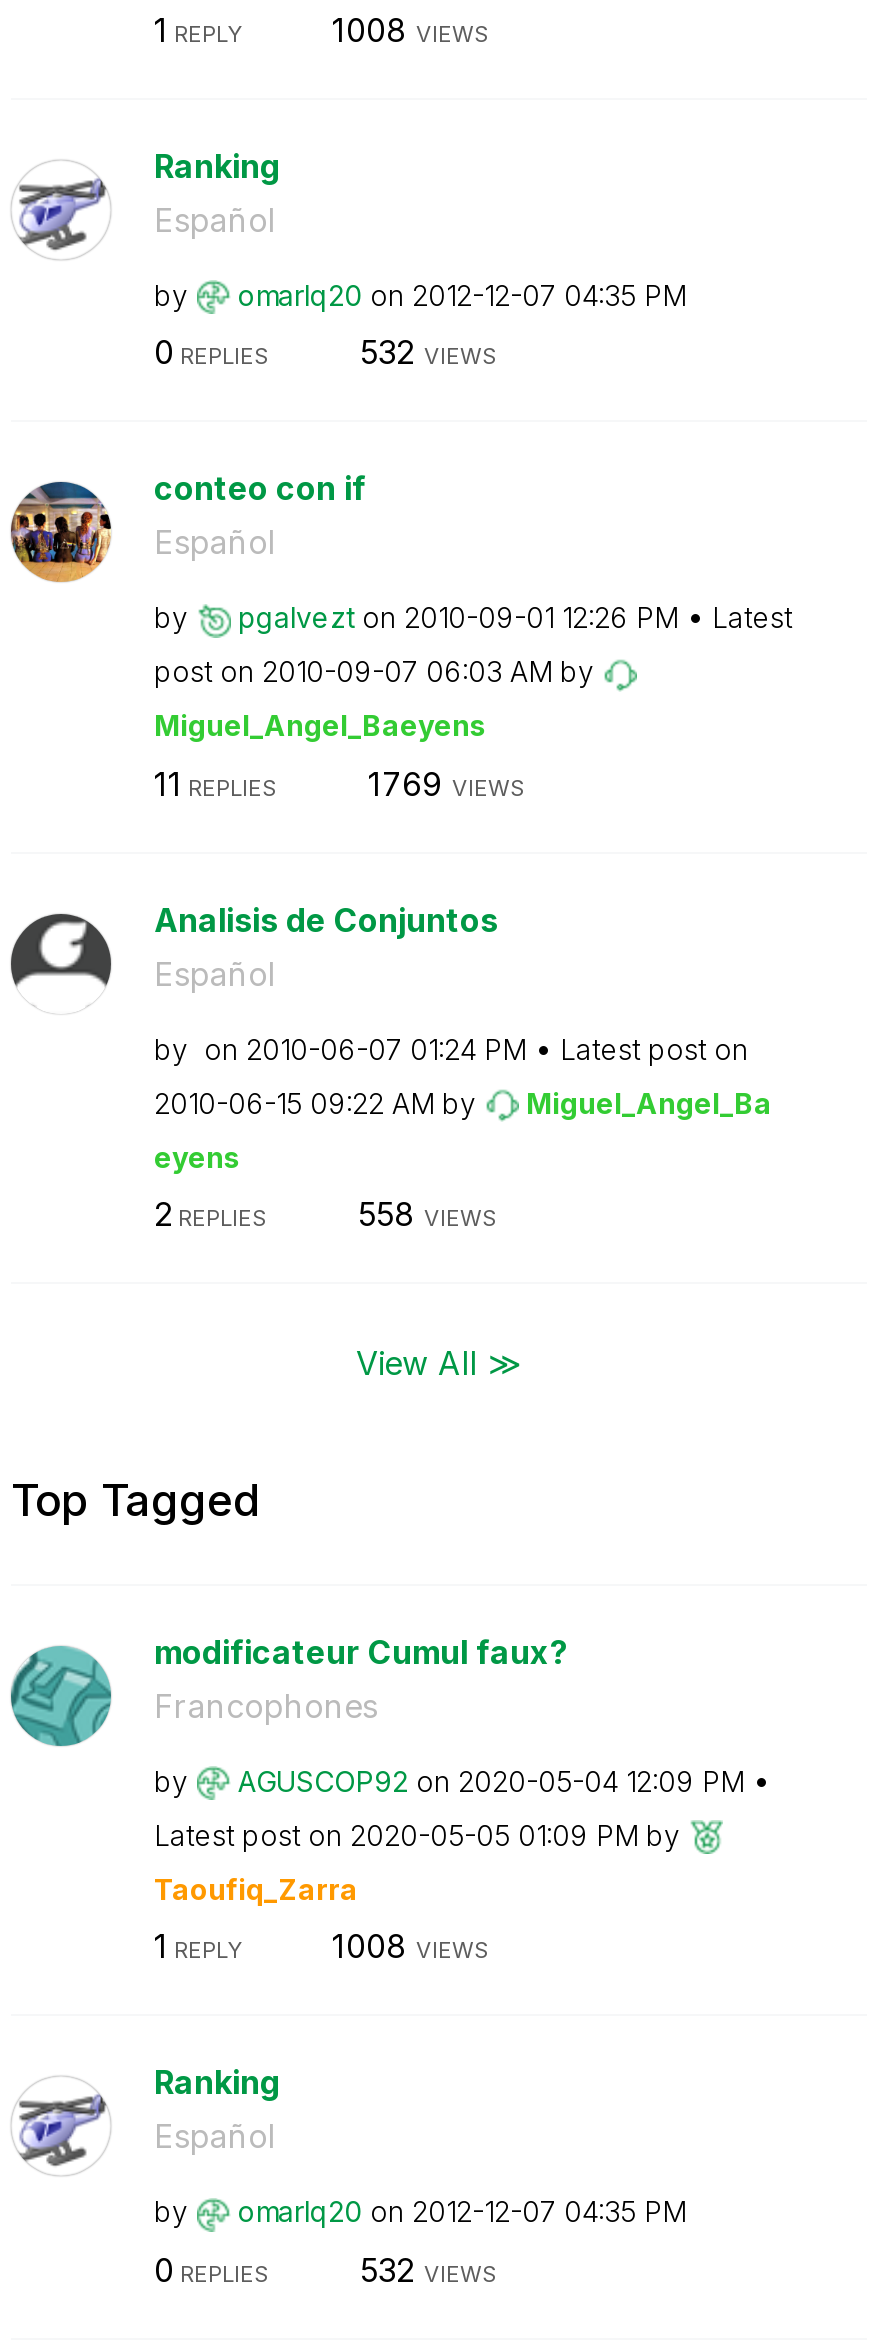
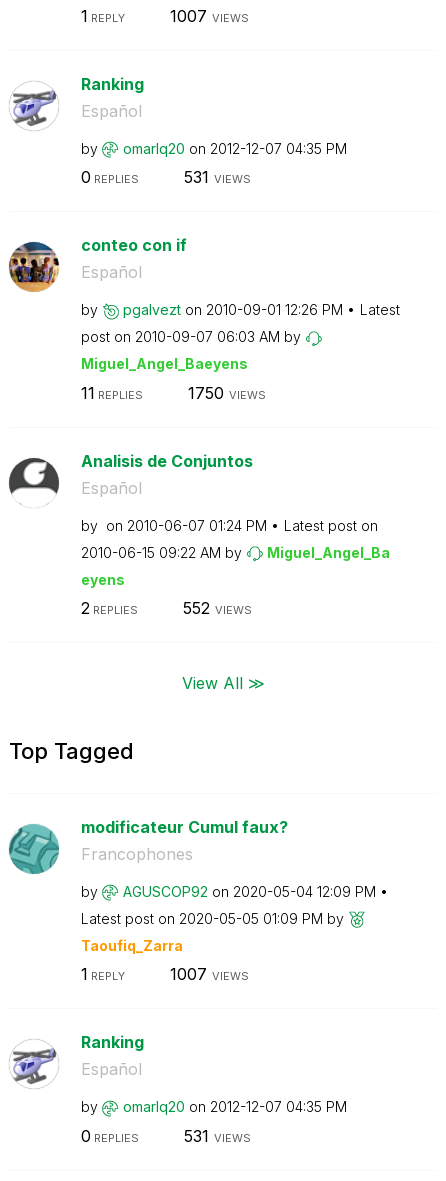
- 1008 VIEWS
+ 1007 VIEWS

- 532 VIEWS
+ 531 VIEWS

- 1769 VIEWS
+ 1750 VIEWS

- 558 VIEWS
+ 552 VIEWS

- 1008 VIEWS
+ 1007 VIEWS

- 532 VIEWS
+ 531 VIEWS
